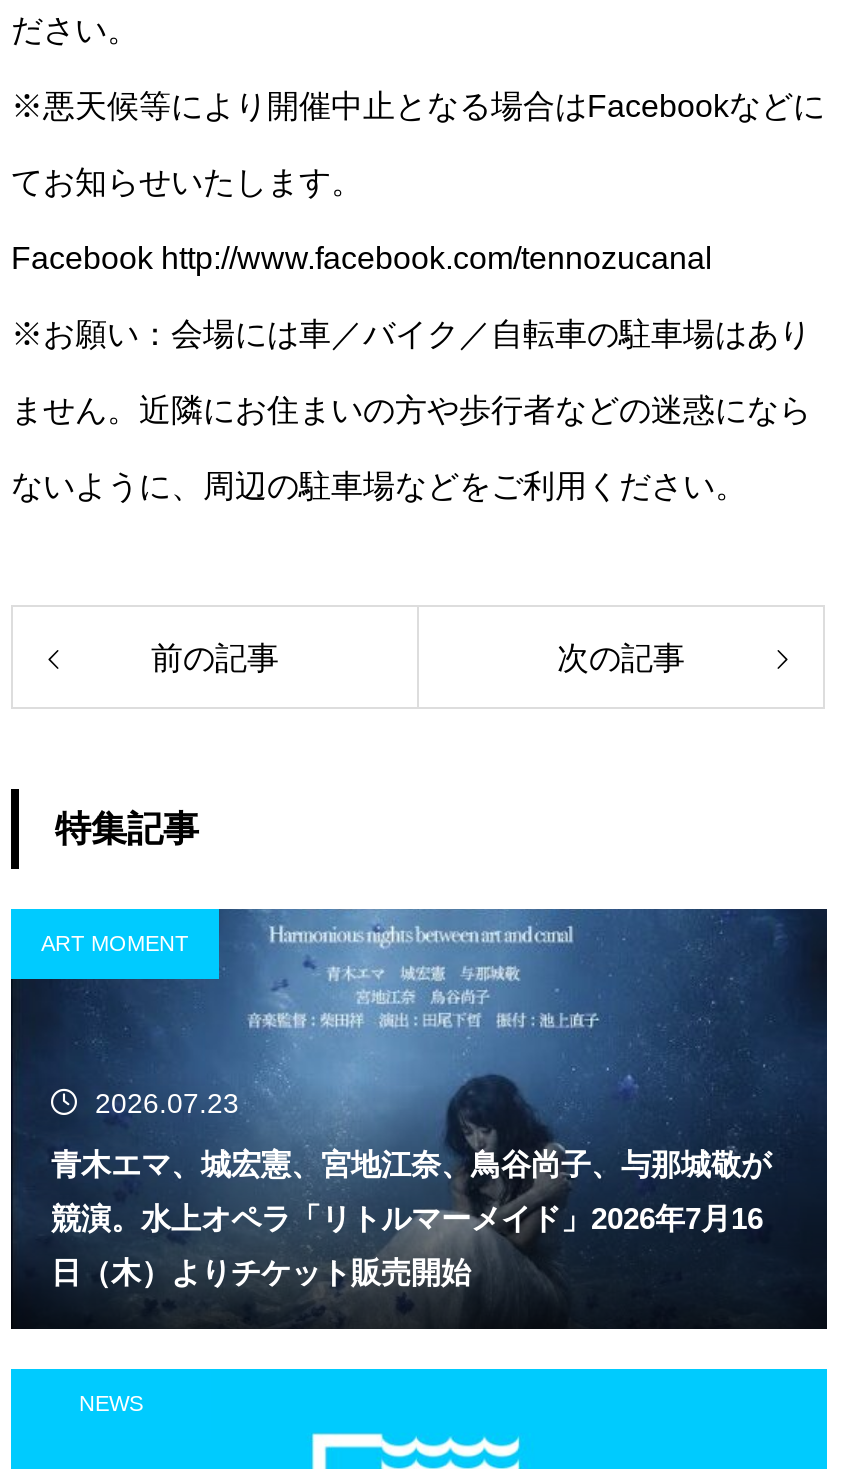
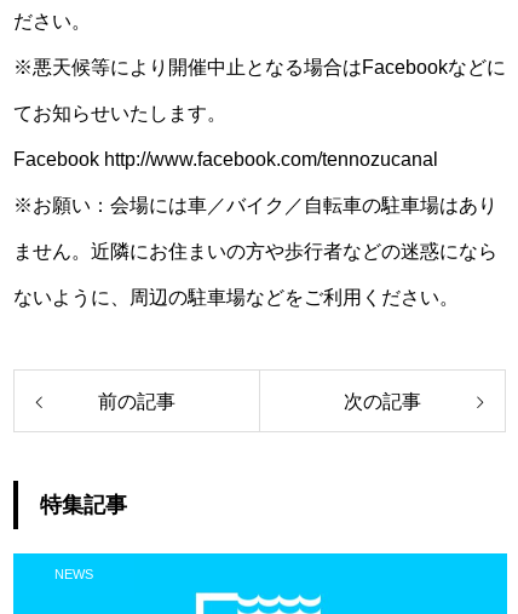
- [image]
- ART MOMENT

- 2026.07.23
- 青木エマ、城宏憲、宮地江奈、鳥谷尚子、与那城敬が
- 競演。水上オペラ「リトルマーメイド」2026年7月16
- 日（木）よりチケット販売開始
